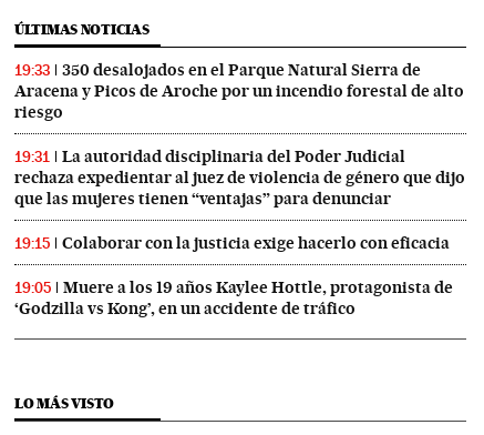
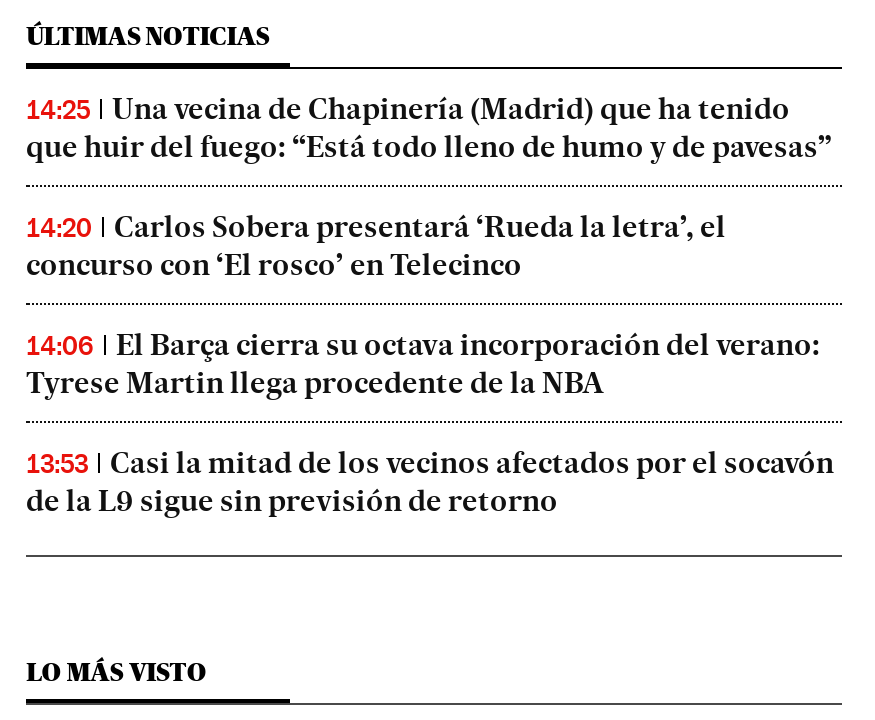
- 19:33
- 350 desalojados en el Parque Natural Sierra de
- Aracena y Picos de Aroche por un incendio forestal de alto
- riesgo
+ 14:25
+ Una vecina de Chapinería (Madrid) que ha tenido
+ que huir del fuego: “Está todo lleno de humo y de pavesas”

- 19:31
- La autoridad disciplinaria del Poder Judicial
- rechaza expedientar al juez de violencia de género que dijo
- que las mujeres tienen “ventajas” para denunciar
+ 14:20
+ Carlos Sobera presentará ‘Rueda la letra’, el
+ concurso con ‘El rosco’ en Telecinco

- 19:15
- Colaborar con la justicia exige hacerlo con eficacia
+ 14:06
+ El Barça cierra su octava incorporación del verano:
+ Tyrese Martin llega procedente de la NBA

- 19:05
- Muere a los 19 años Kaylee Hottle, protagonista de
- ‘Godzilla vs Kong’, en un accidente de tráfico
+ 13:53
+ Casi la mitad de los vecinos afectados por el socavón
+ de la L9 sigue sin previsión de retorno
